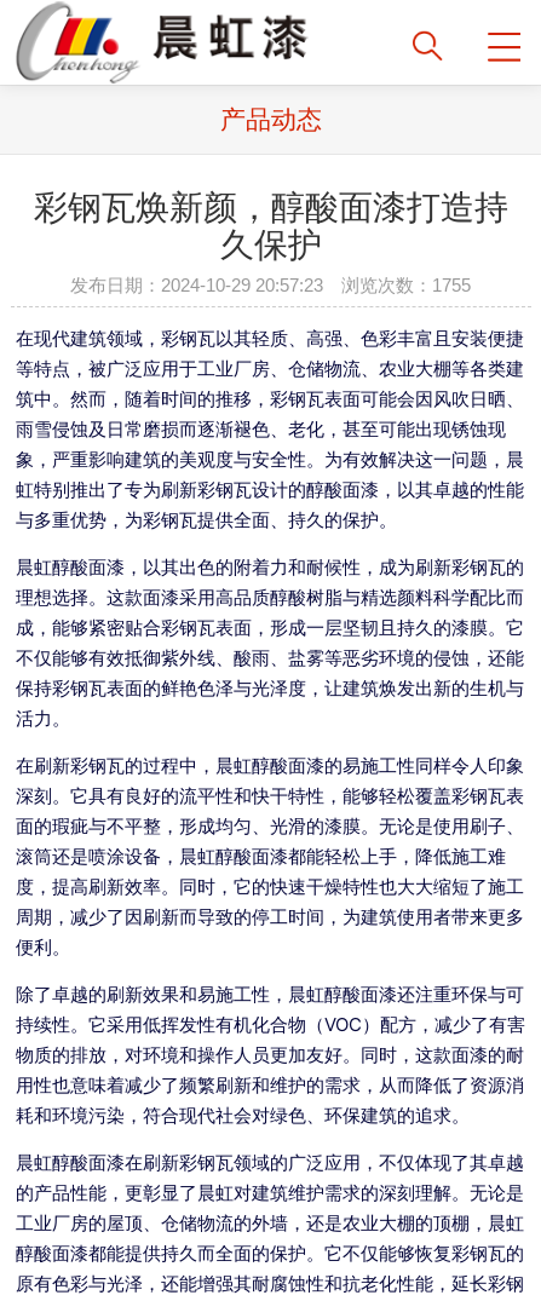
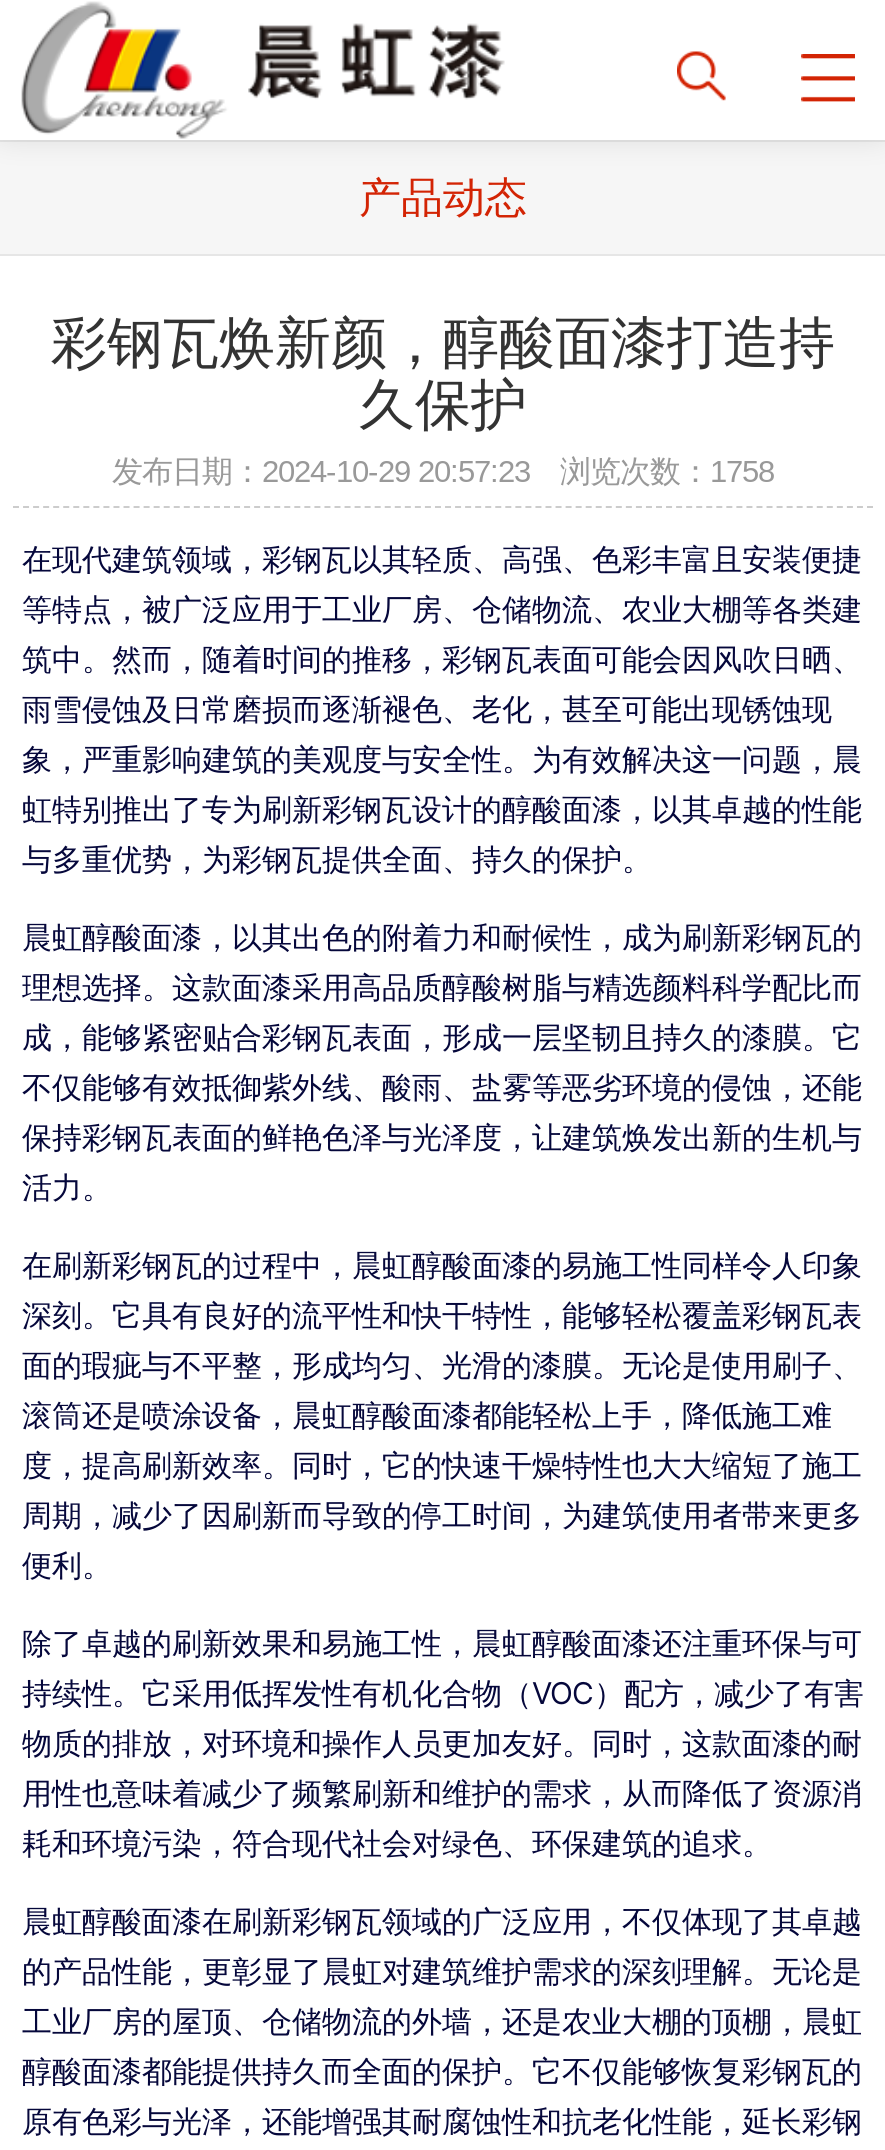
- 发布日期：2024-10-29 20:57:23 浏览次数：1755
+ 发布日期：2024-10-29 20:57:23 浏览次数：1758
